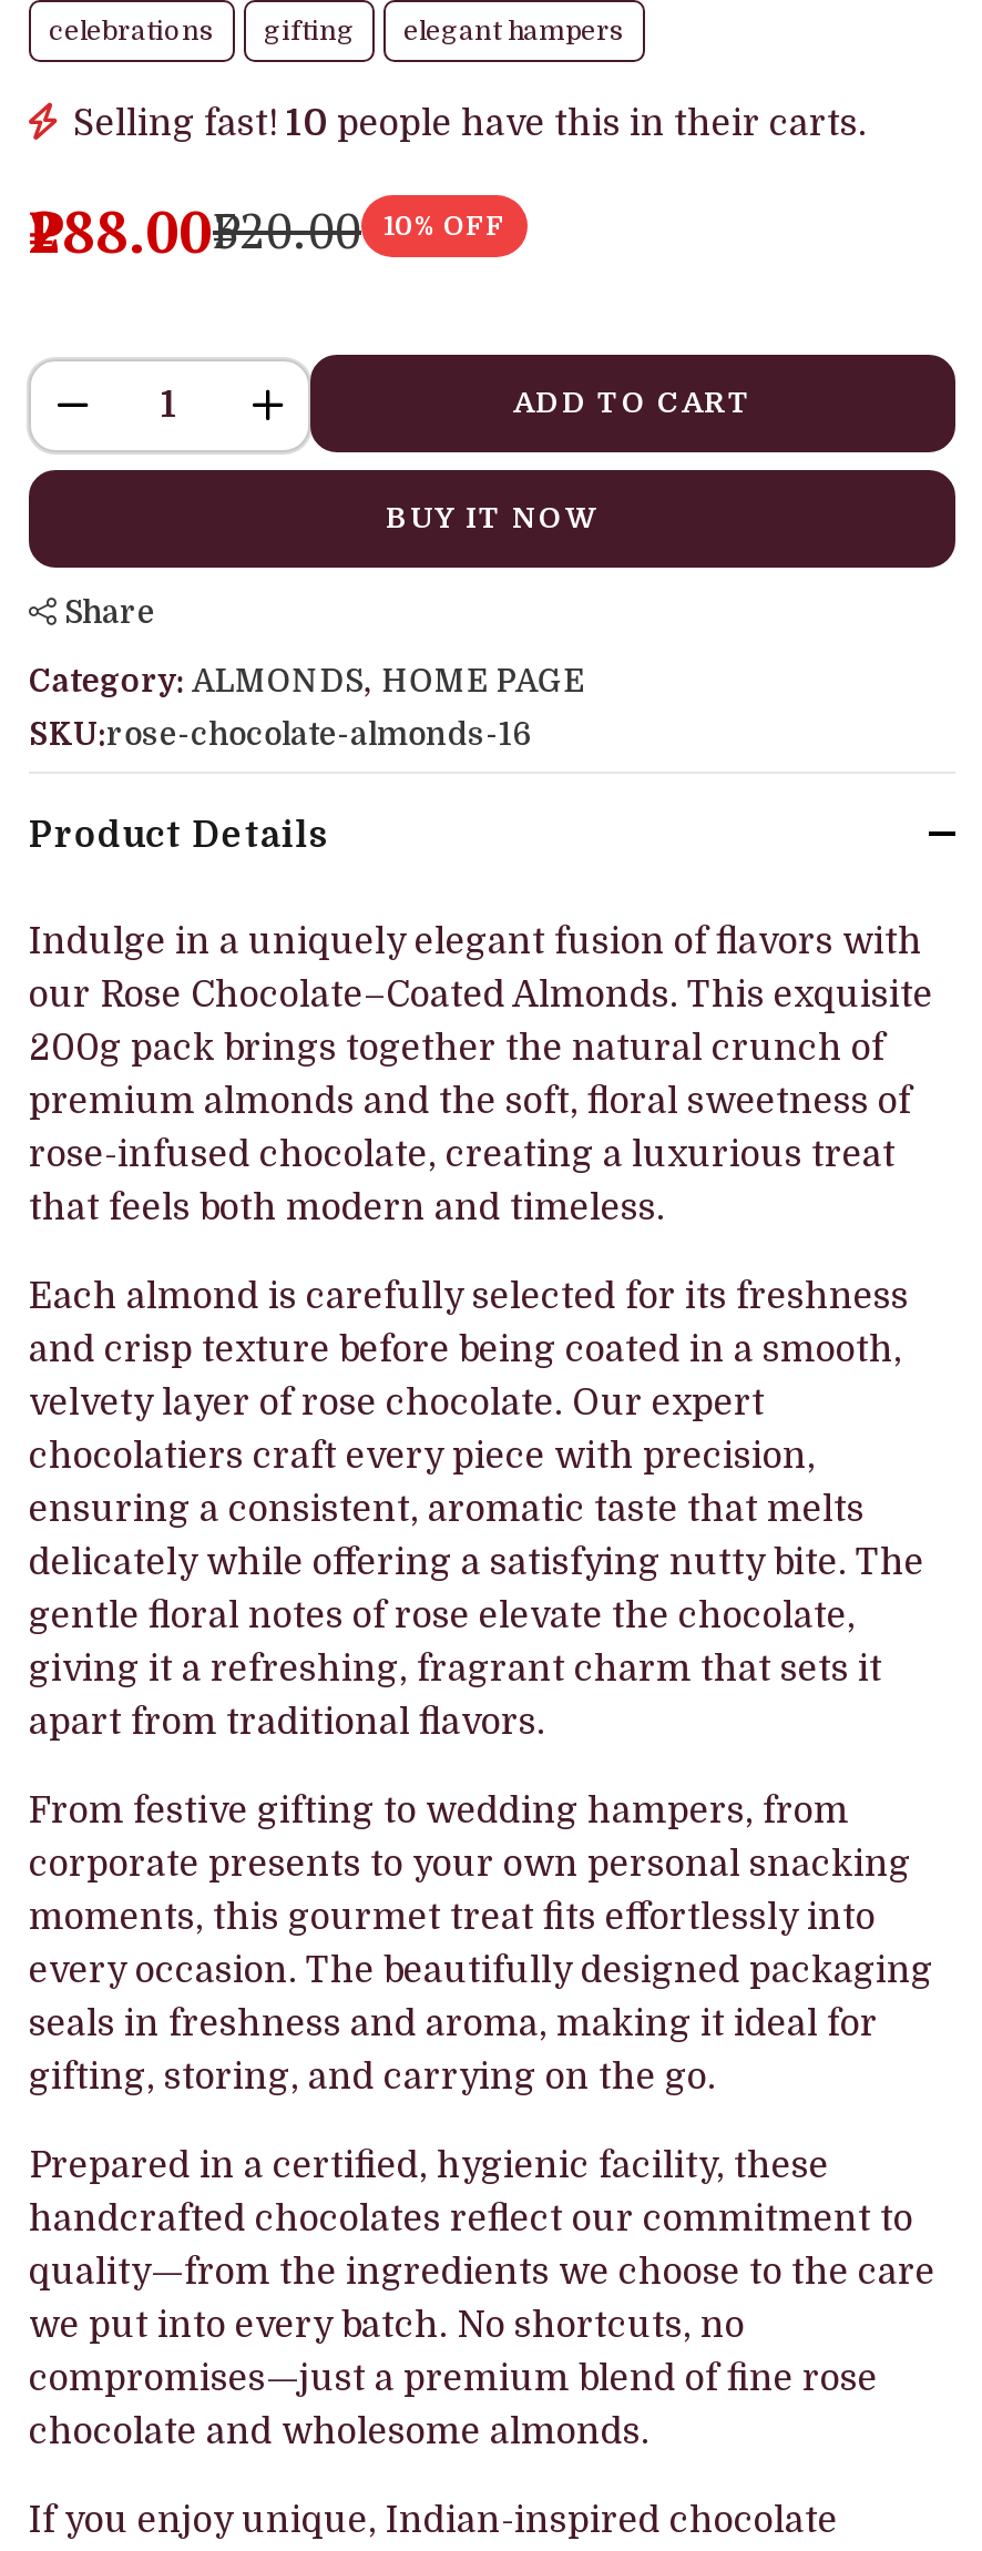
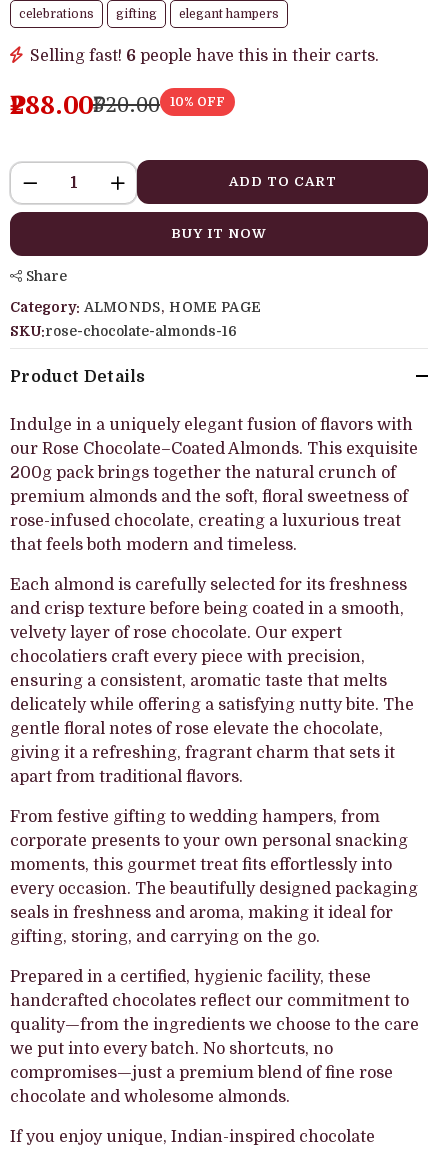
- Selling fast! 10 people have this in their carts.
+ Selling fast! 6 people have this in their carts.
